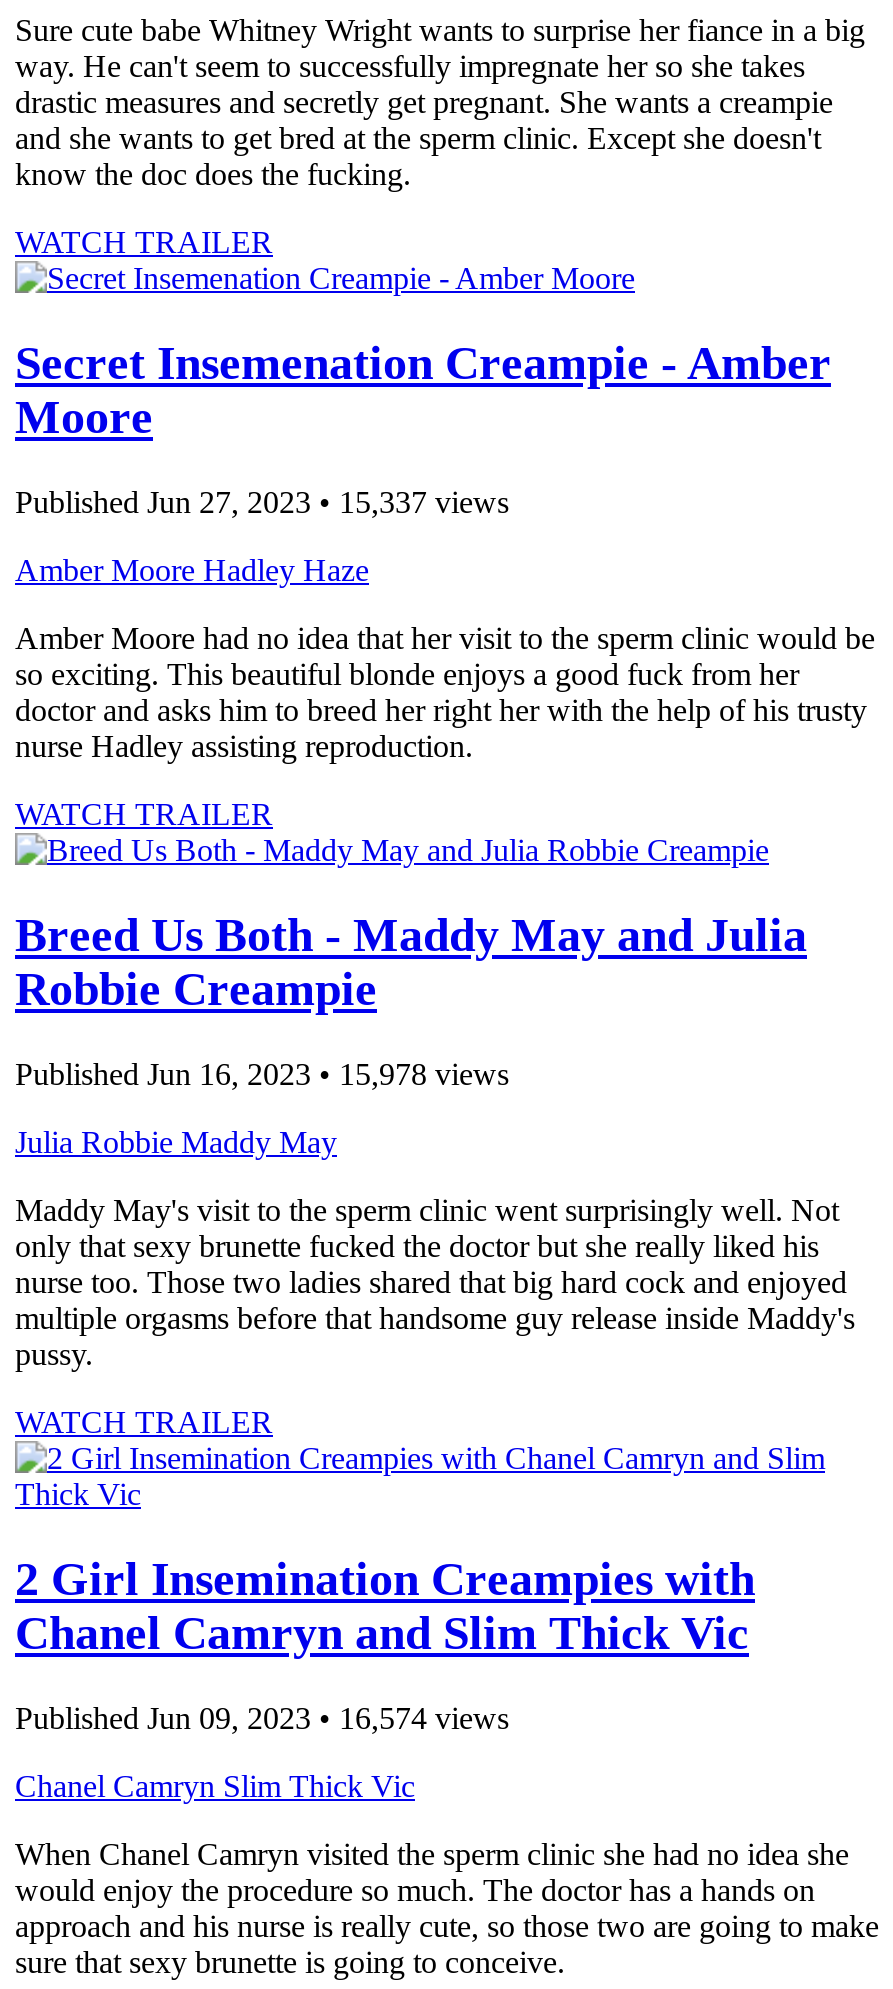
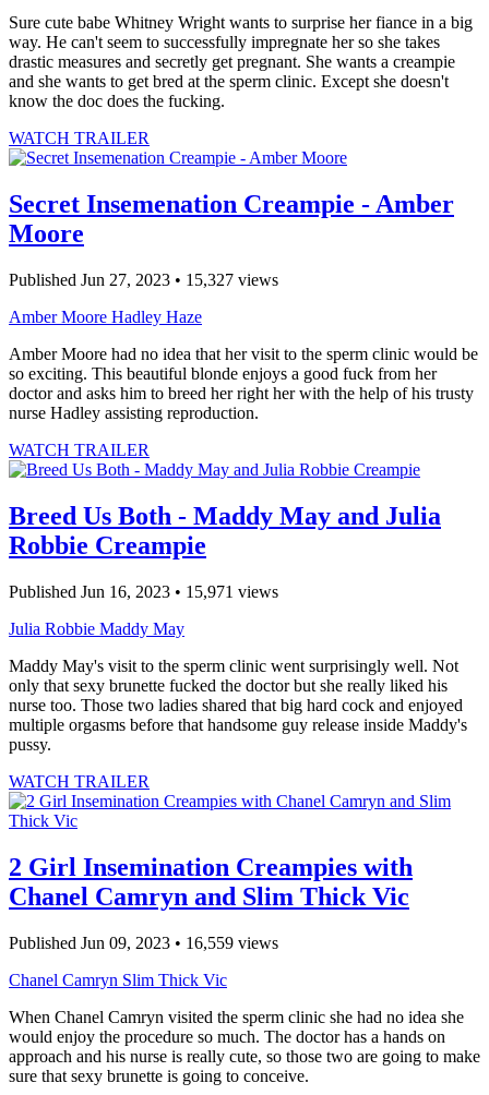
- Published Jun 27, 2023 • 15,337 views
+ Published Jun 27, 2023 • 15,327 views

- Published Jun 16, 2023 • 15,978 views
+ Published Jun 16, 2023 • 15,971 views

- Published Jun 09, 2023 • 16,574 views
+ Published Jun 09, 2023 • 16,559 views
